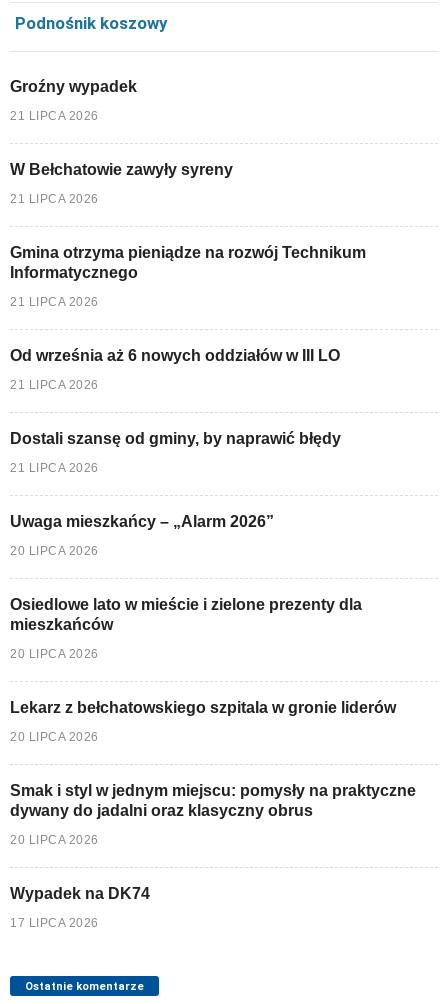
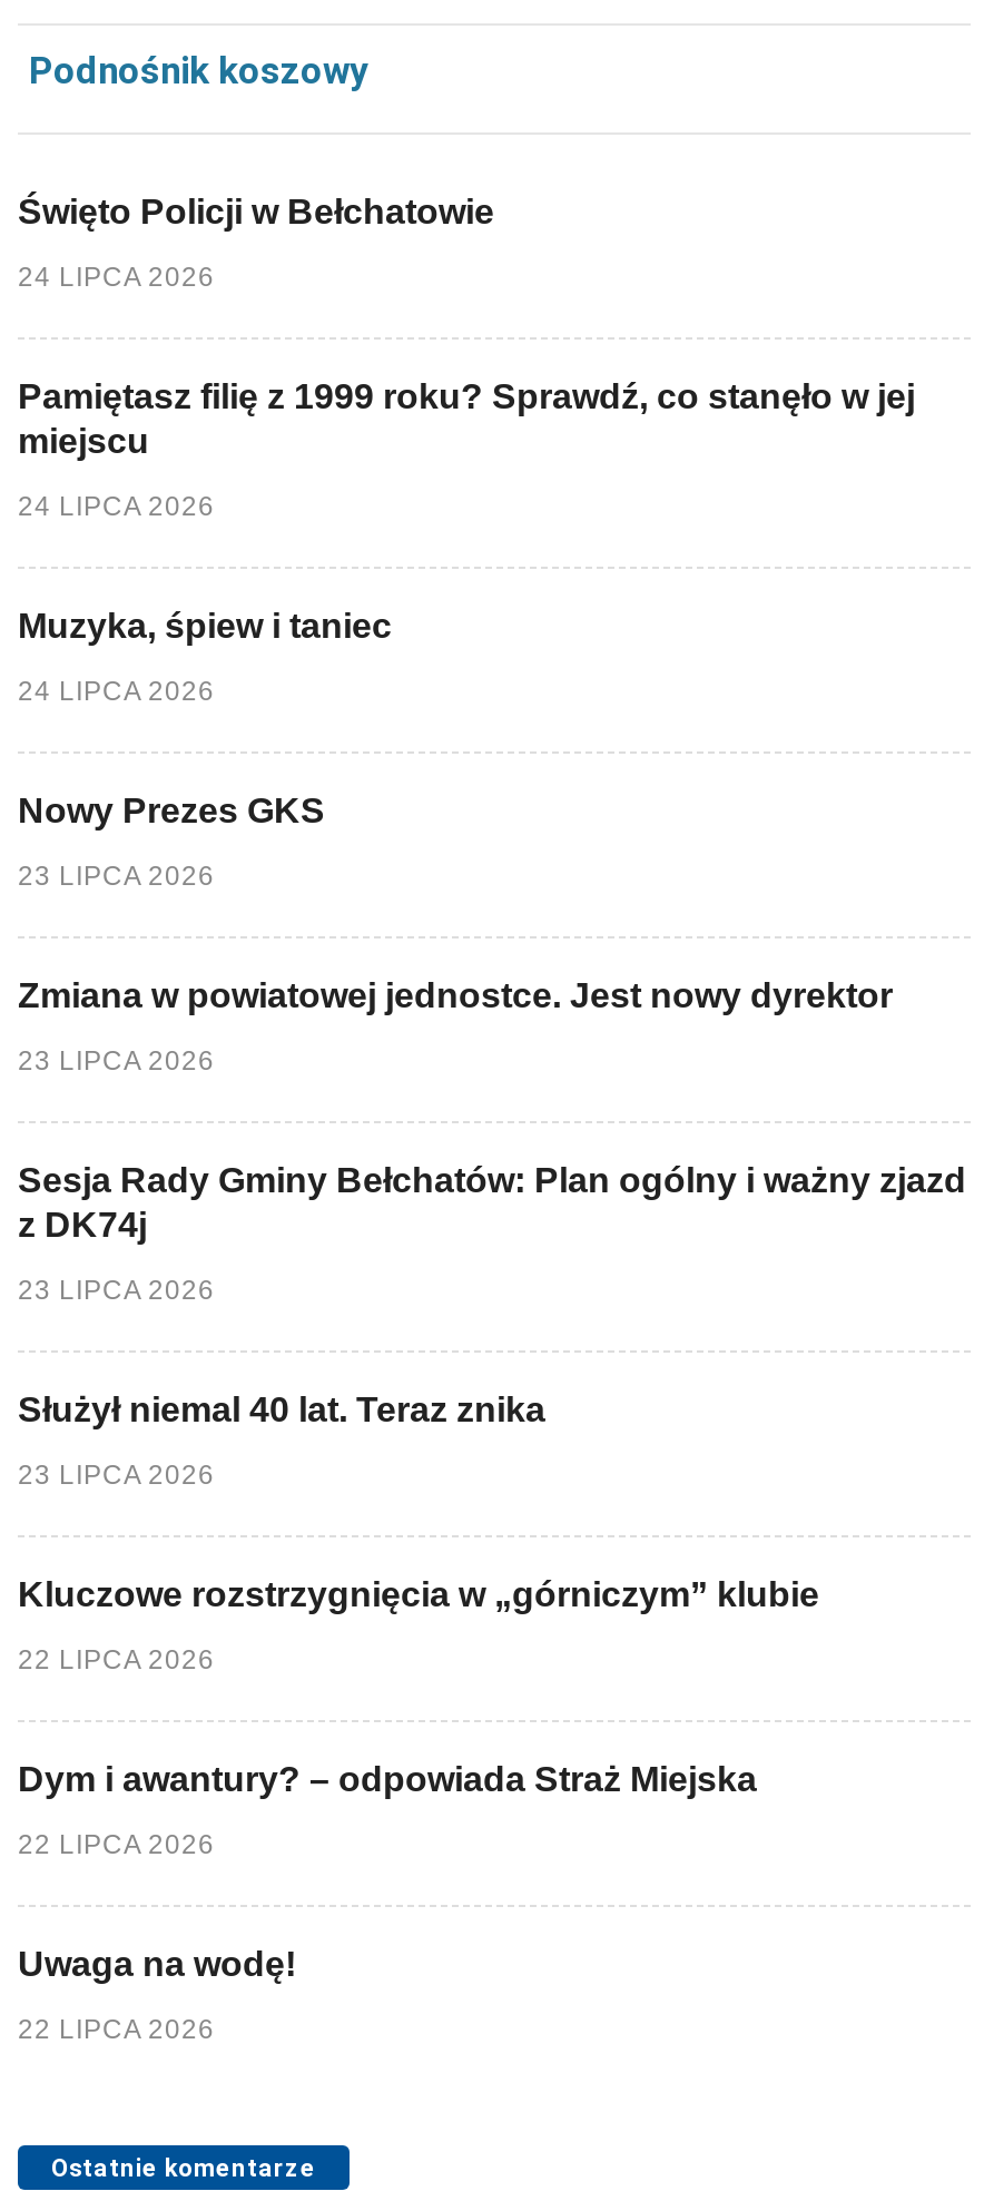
- Groźny wypadek
+ Święto Policji w Bełchatowie

- 21 LIPCA 2026
+ 24 LIPCA 2026

- W Bełchatowie zawyły syreny
+ Pamiętasz filię z 1999 roku? Sprawdź, co stanęło w jej
+ miejscu

- 21 LIPCA 2026
+ 24 LIPCA 2026

- Gmina otrzyma pieniądze na rozwój Technikum
- Informatycznego
+ Muzyka, śpiew i taniec

- 21 LIPCA 2026
+ 24 LIPCA 2026

- Od września aż 6 nowych oddziałów w III LO
+ Nowy Prezes GKS

- 21 LIPCA 2026
+ 23 LIPCA 2026

- Dostali szansę od gminy, by naprawić błędy
+ Zmiana w powiatowej jednostce. Jest nowy dyrektor

- 21 LIPCA 2026
+ 23 LIPCA 2026

- Uwaga mieszkańcy – „Alarm 2026”
+ Sesja Rady Gminy Bełchatów: Plan ogólny i ważny zjazd
+ z DK74j

- 20 LIPCA 2026
+ 23 LIPCA 2026

- Osiedlowe lato w mieście i zielone prezenty dla
- mieszkańców
+ Służył niemal 40 lat. Teraz znika

- 20 LIPCA 2026
+ 23 LIPCA 2026

- Lekarz z bełchatowskiego szpitala w gronie liderów
+ Kluczowe rozstrzygnięcia w „górniczym” klubie

- 20 LIPCA 2026
+ 22 LIPCA 2026

- Smak i styl w jednym miejscu: pomysły na praktyczne
- dywany do jadalni oraz klasyczny obrus
+ Dym i awantury? – odpowiada Straż Miejska

- 20 LIPCA 2026
+ 22 LIPCA 2026

- Wypadek na DK74
+ Uwaga na wodę!

- 17 LIPCA 2026
+ 22 LIPCA 2026
